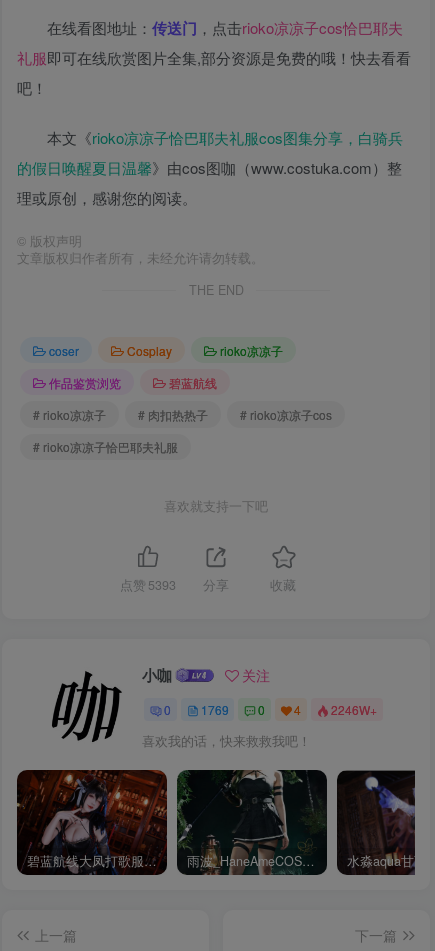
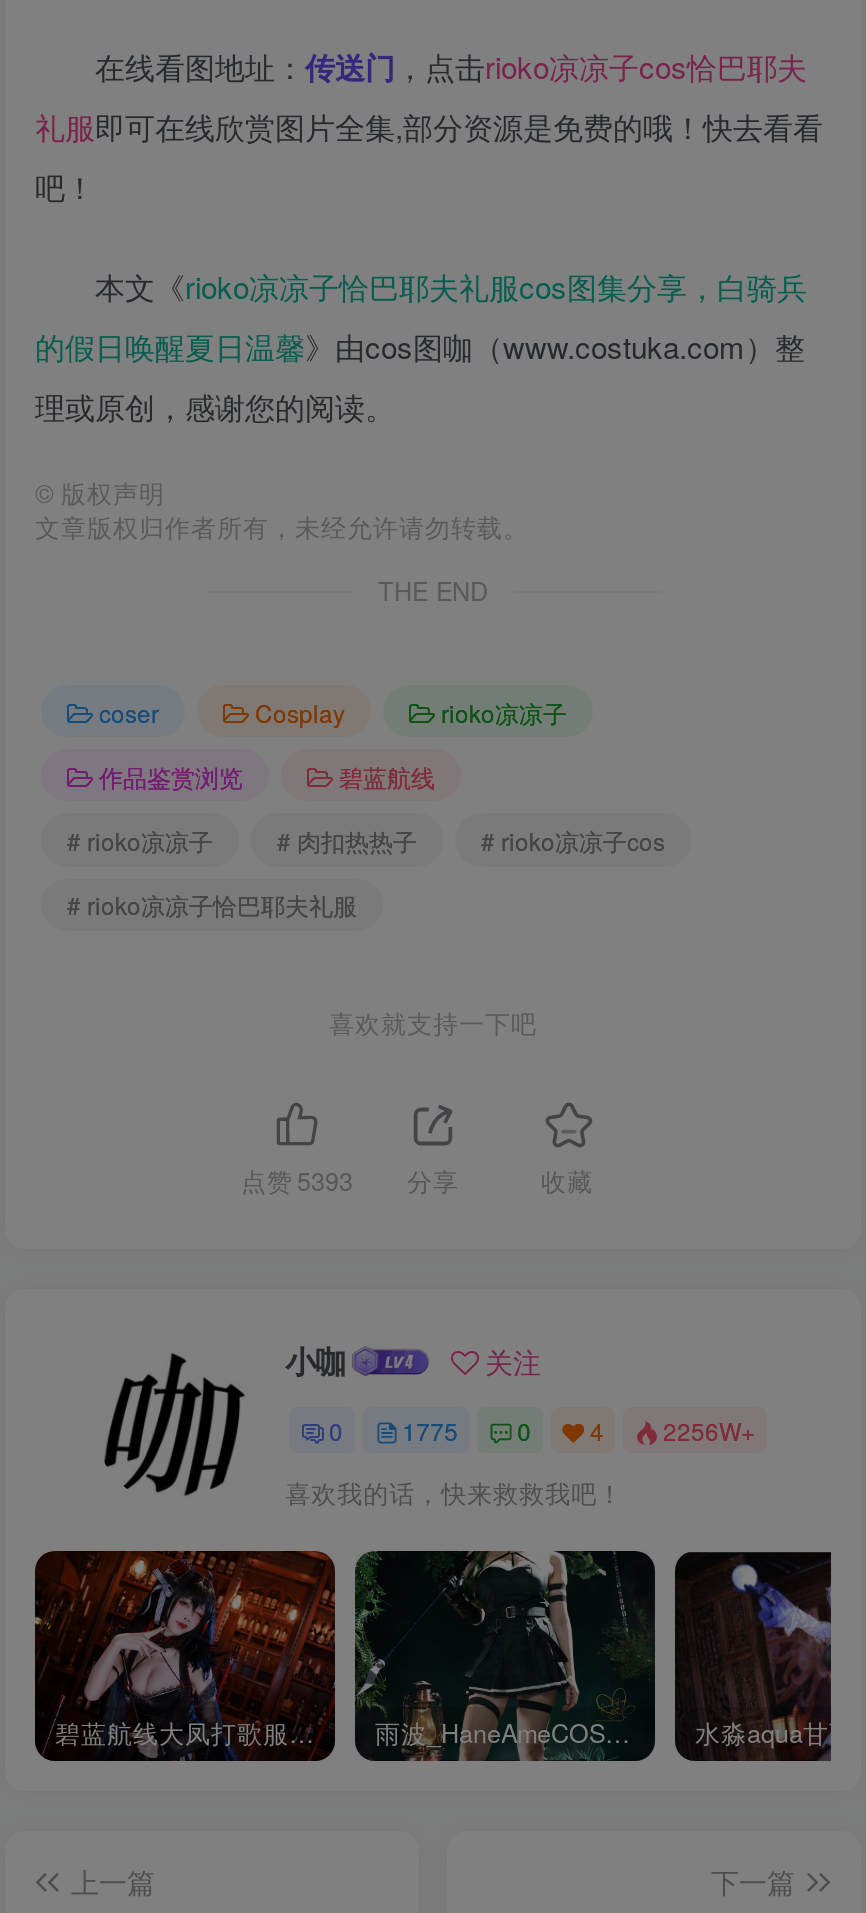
- 1769
+ 1775

- 2246W+
+ 2256W+
